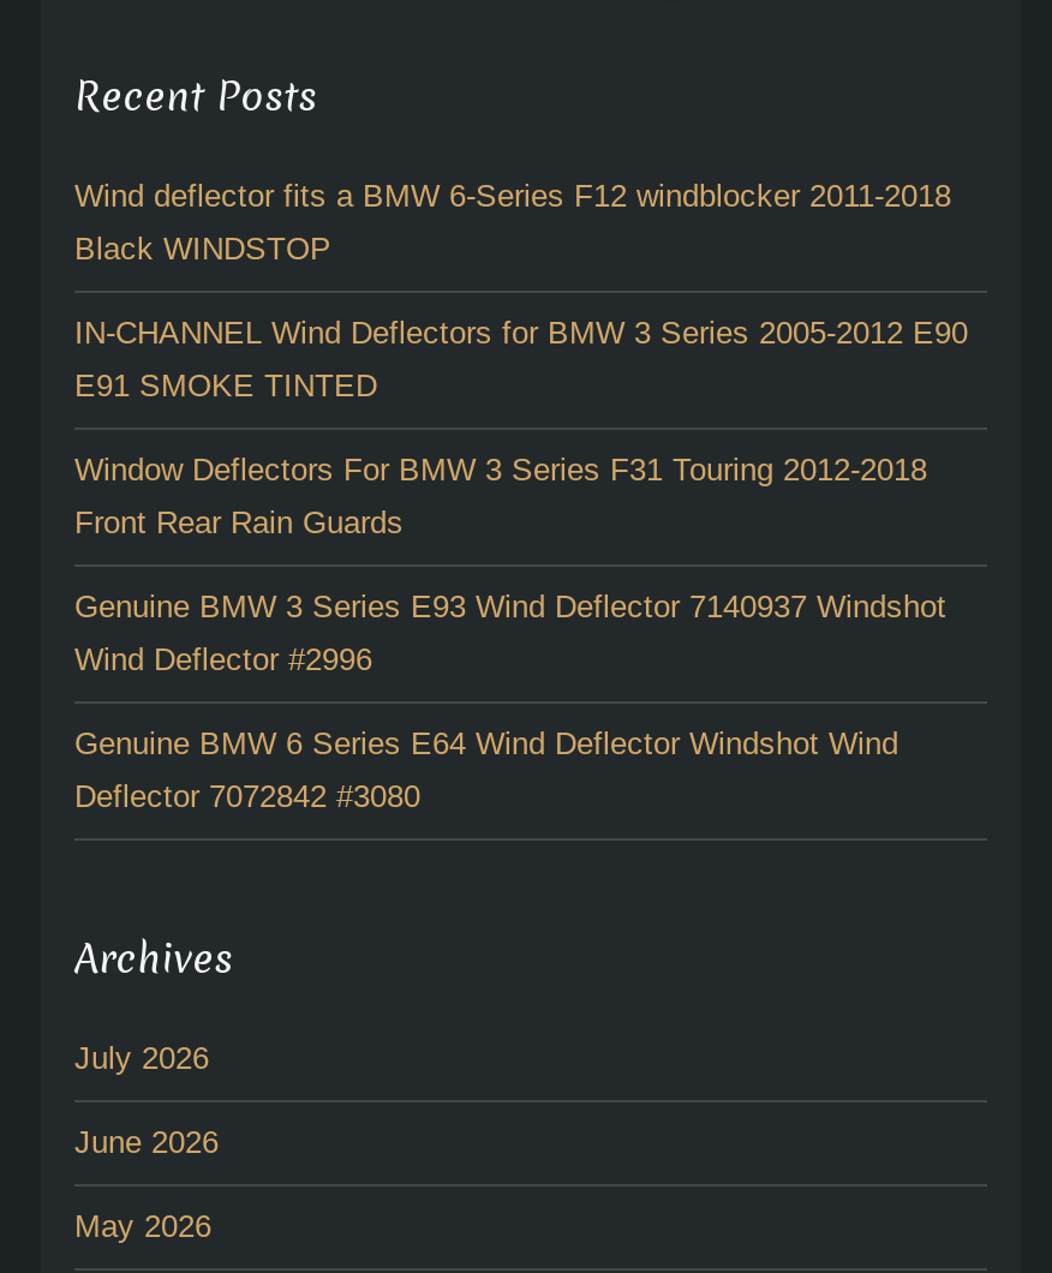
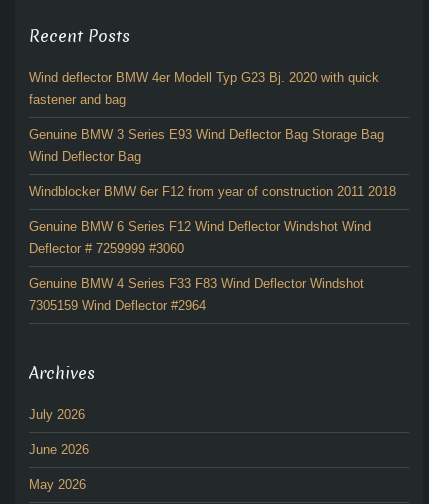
- Wind deflector fits a BMW 6-Series F12 windblocker 2011-2018
- Black WINDSTOP
- IN-CHANNEL Wind Deflectors for BMW 3 Series 2005-2012 E90
- E91 SMOKE TINTED
- Window Deflectors For BMW 3 Series F31 Touring 2012-2018
- Front Rear Rain Guards
- Genuine BMW 3 Series E93 Wind Deflector 7140937 Windshot
- Wind Deflector #2996
- Genuine BMW 6 Series E64 Wind Deflector Windshot Wind
- Deflector 7072842 #3080
+ Wind deflector BMW 4er Modell Typ G23 Bj. 2020 with quick
+ fastener and bag
+ Genuine BMW 3 Series E93 Wind Deflector Bag Storage Bag
+ Wind Deflector Bag
+ Windblocker BMW 6er F12 from year of construction 2011 2018
+ Genuine BMW 6 Series F12 Wind Deflector Windshot Wind
+ Deflector # 7259999 #3060
+ Genuine BMW 4 Series F33 F83 Wind Deflector Windshot
+ 7305159 Wind Deflector #2964
